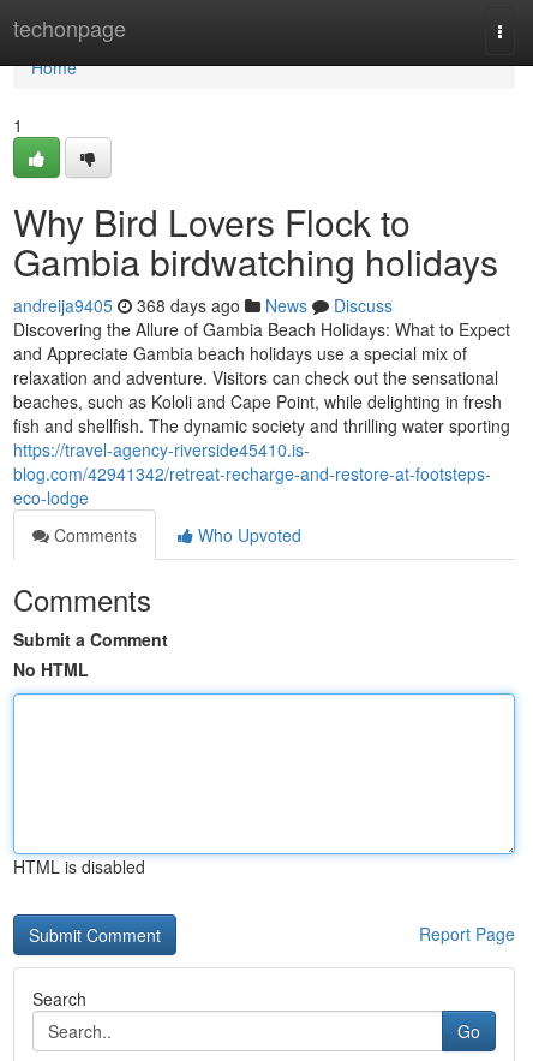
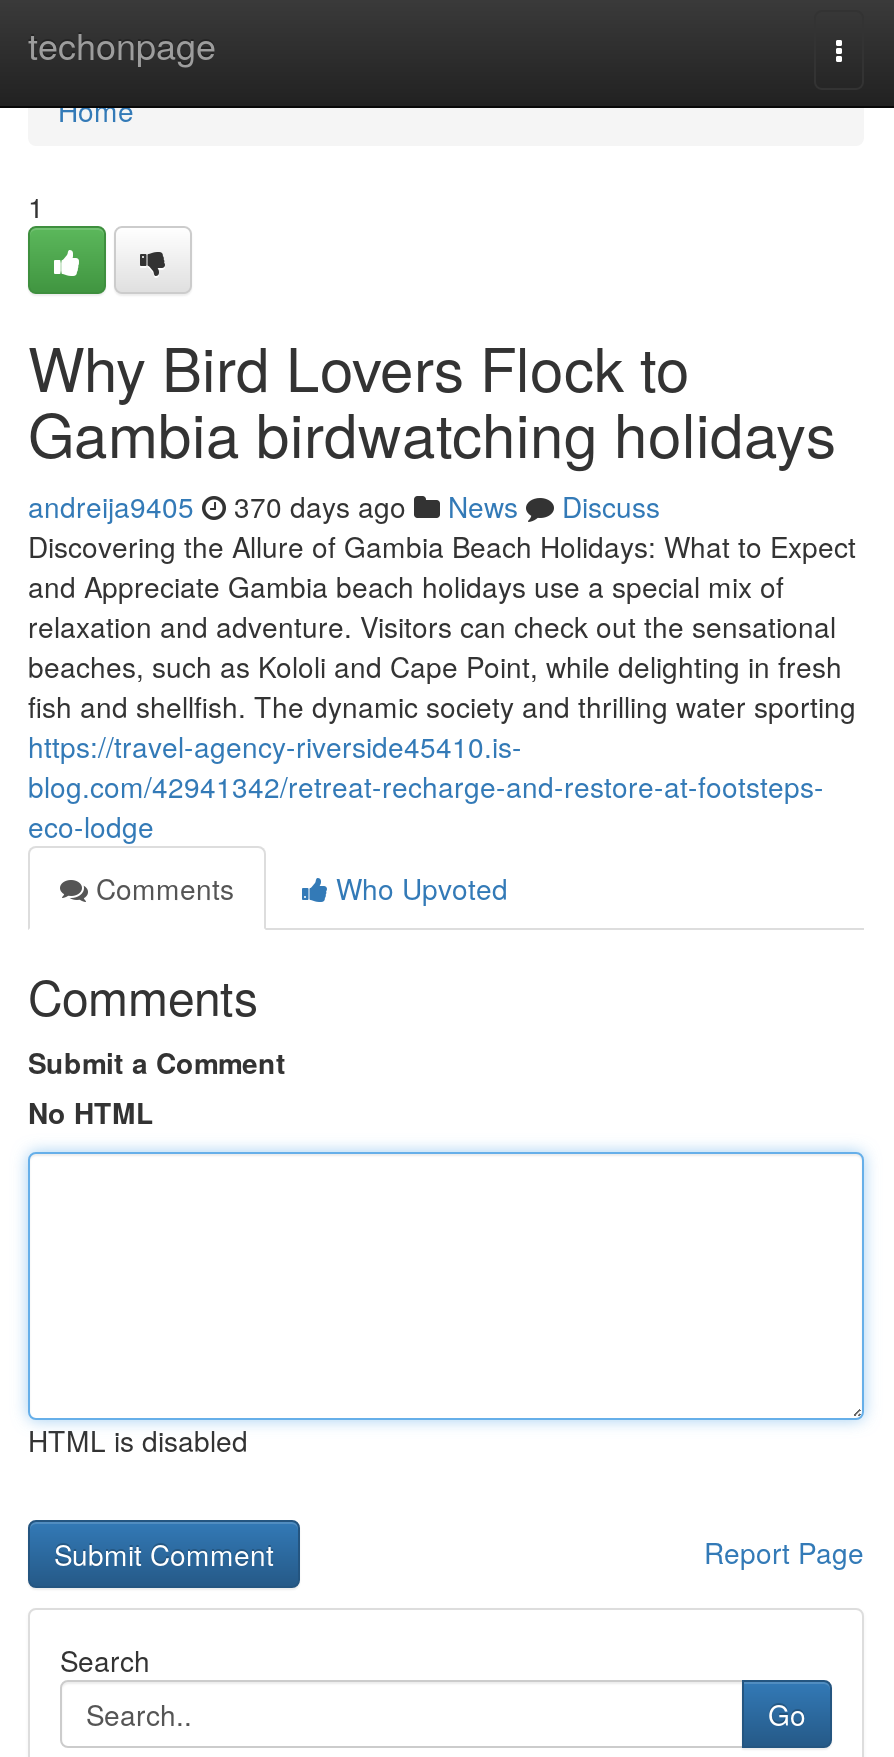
- andreija9405 368 days ago News Discuss
+ andreija9405 370 days ago News Discuss
